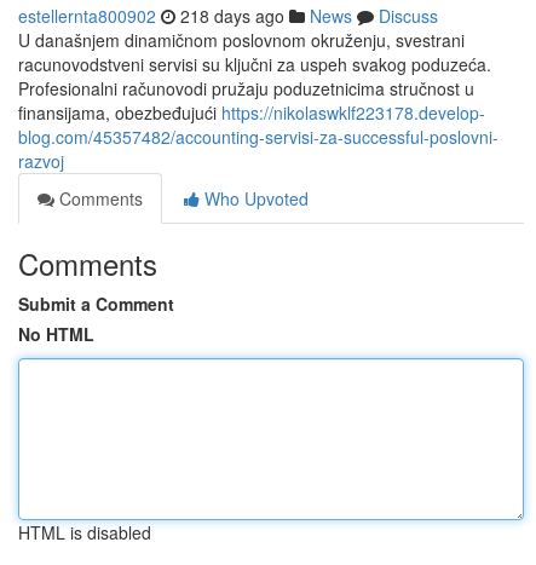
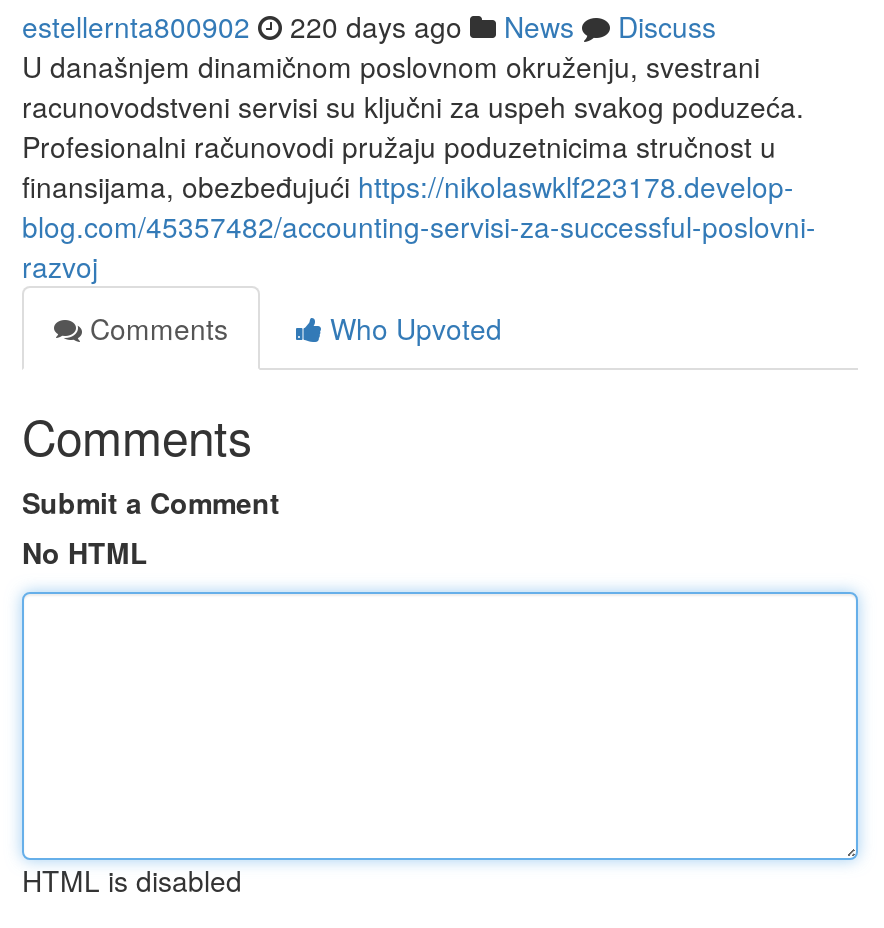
- estellernta800902 218 days ago News Discuss
+ estellernta800902 220 days ago News Discuss
